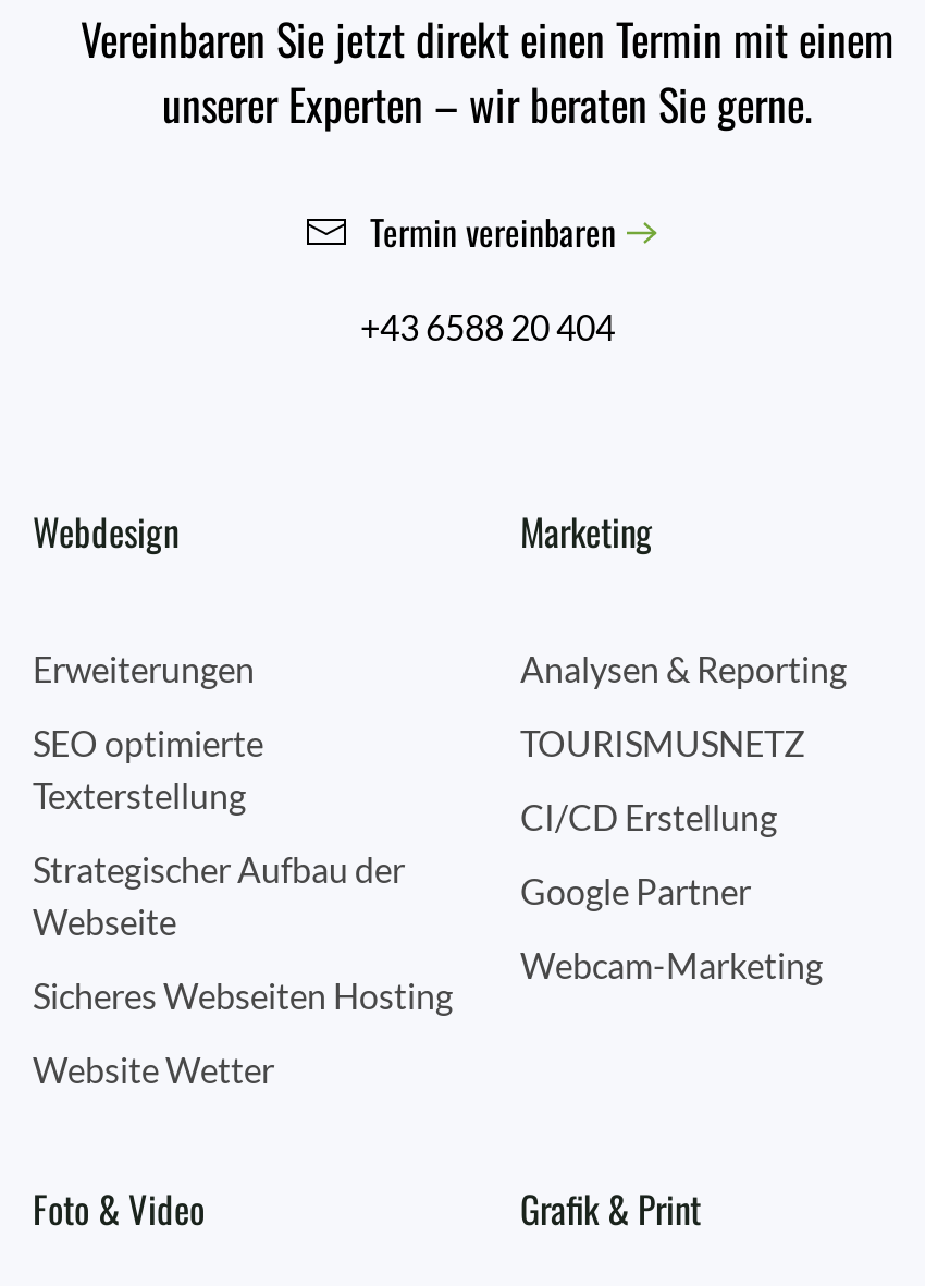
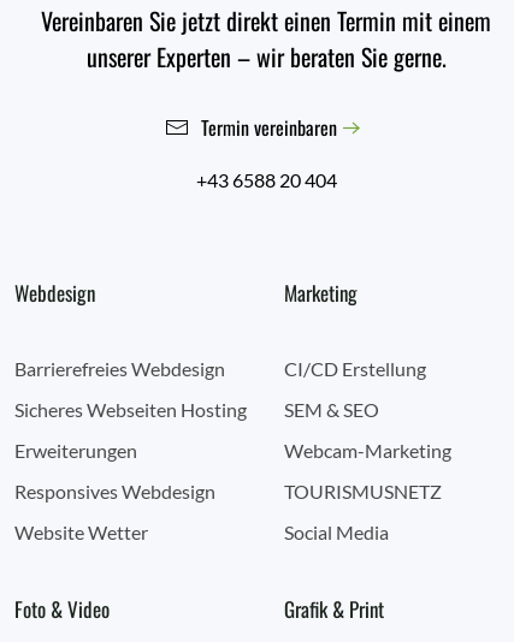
moved down: Erweiterungen

- Analysen & Reporting

- SEO optimierte
- Texterstellung
- Strategischer Aufbau der
- Webseite
+ Barrierefreies Webdesign

moved down: TOURISMUSNETZ

moved up: CI/CD Erstellung

- Google Partner
+ SEM & SEO

moved down: Webcam-Marketing

+ Responsives Webdesign

moved up: Sicheres Webseiten Hosting

+ Social Media
